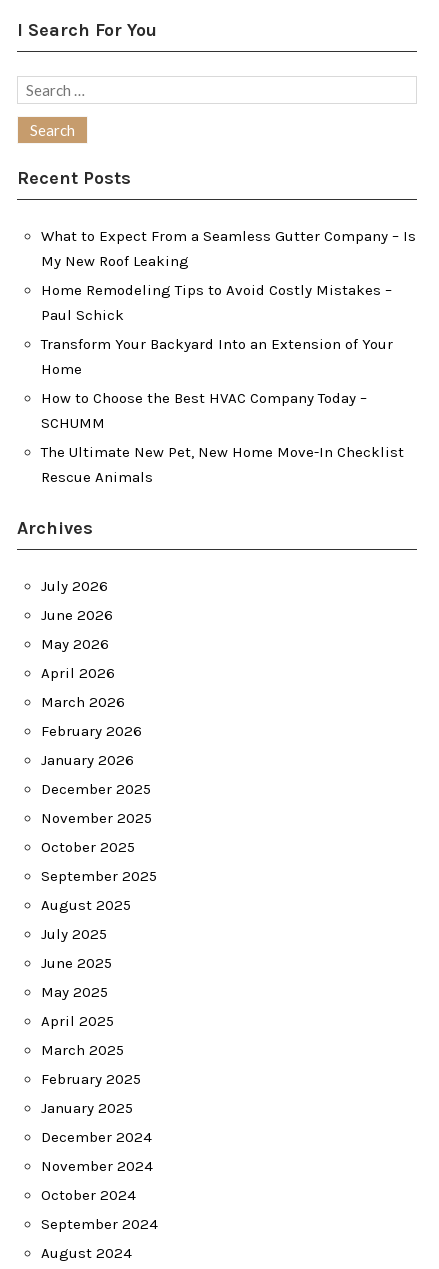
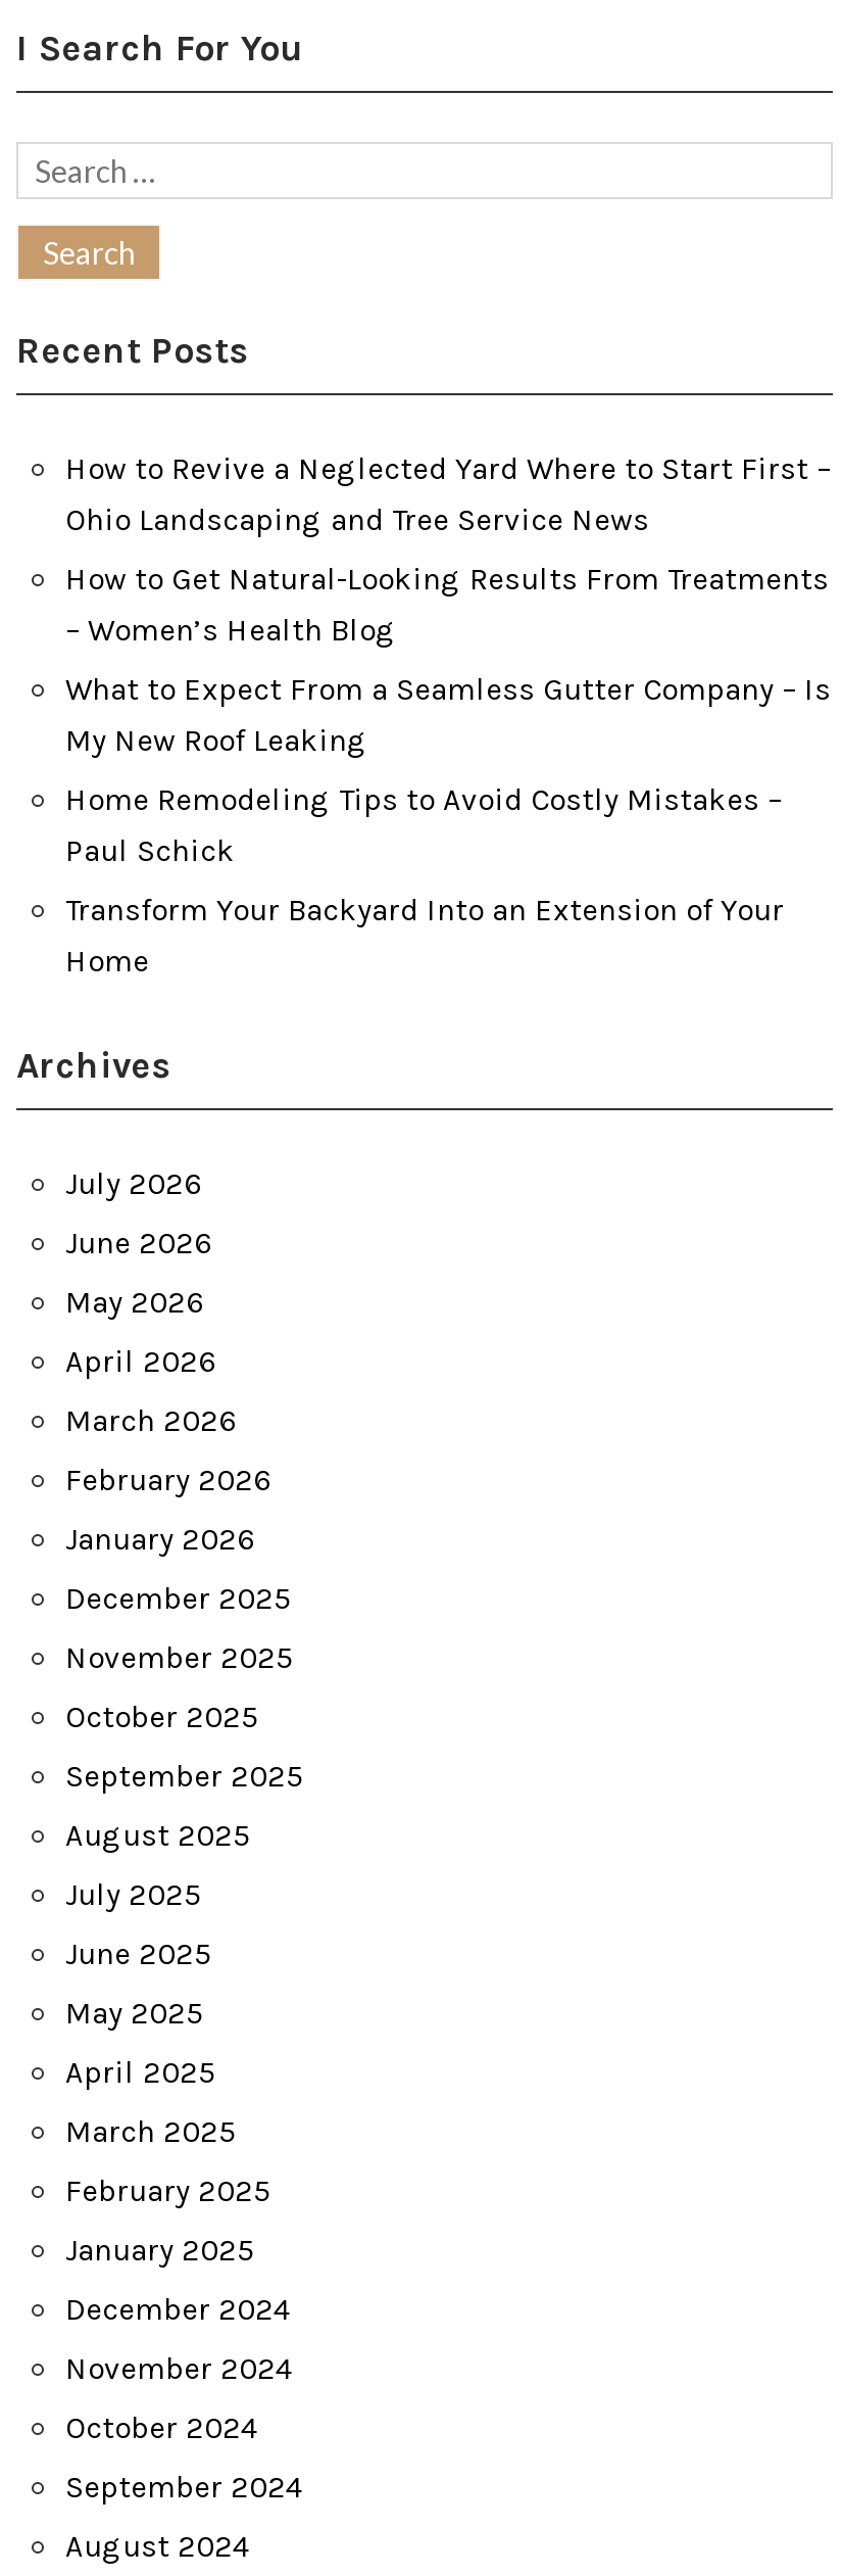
+ How to Revive a Neglected Yard Where to Start First –
+ Ohio Landscaping and Tree Service News
+ How to Get Natural-Looking Results From Treatments
+ – Women’s Health Blog

moved down: What to Expect From a Seamless Gutter Company – Is | My New Roof Leaking | Home Remodeling Tips to Avoid Costly Mistakes – | Paul Schick | Transform Your Backyard Into an Extension of Your | Home

- How to Choose the Best HVAC Company Today –
- SCHUMM
- The Ultimate New Pet, New Home Move-In Checklist
- Rescue Animals
